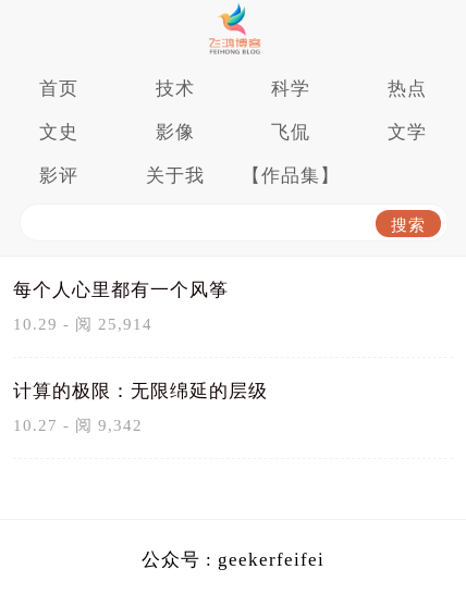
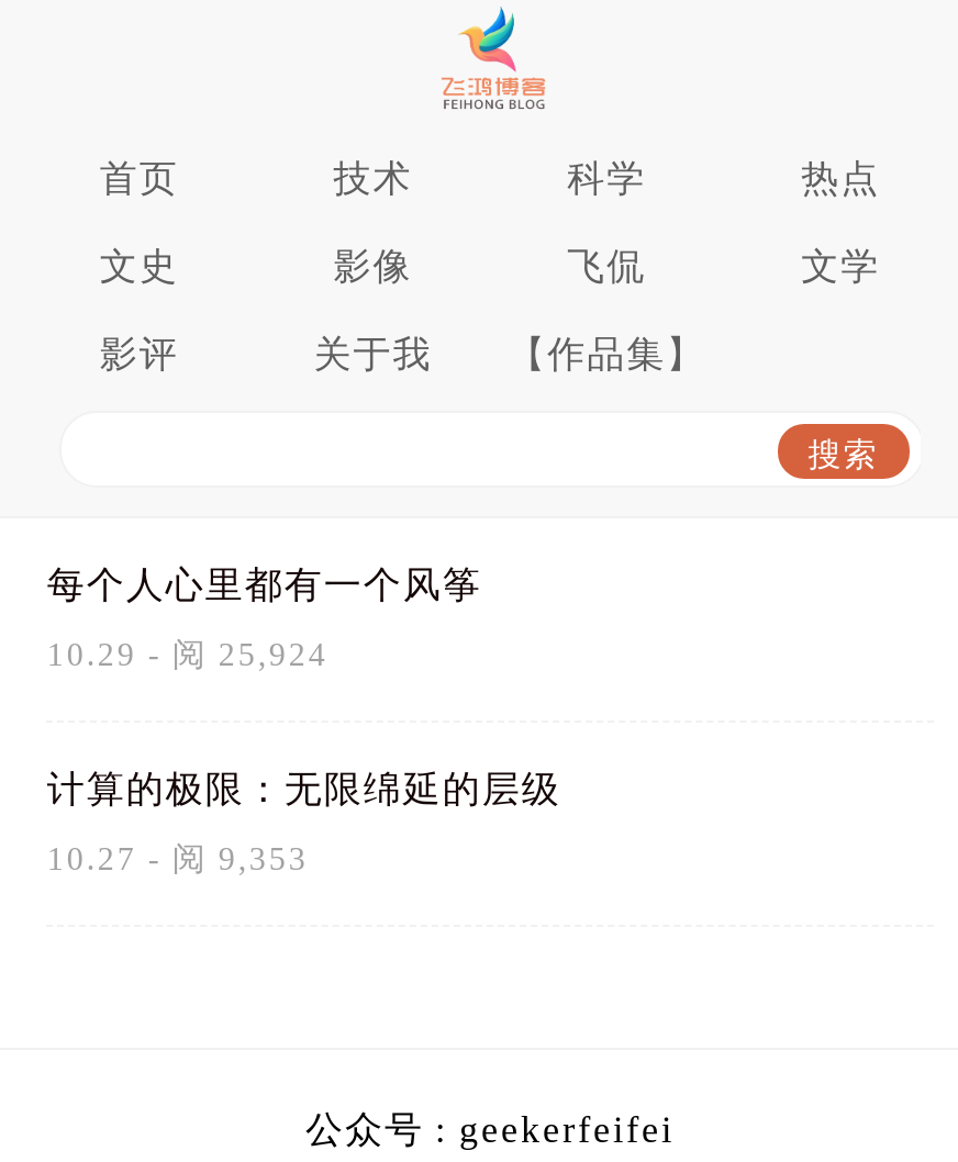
- 10.29 - 阅 25,914
+ 10.29 - 阅 25,924

- 10.27 - 阅 9,342
+ 10.27 - 阅 9,353
